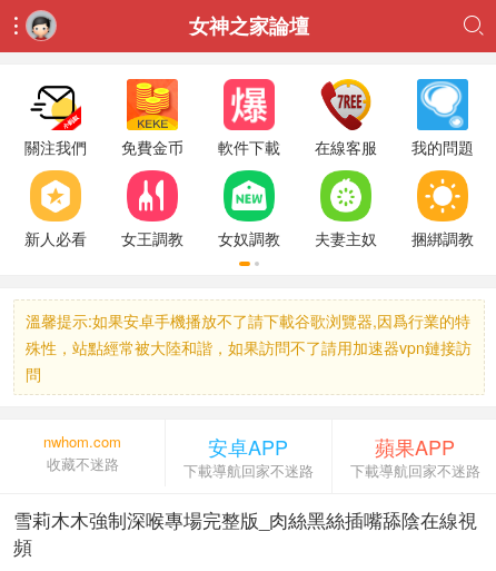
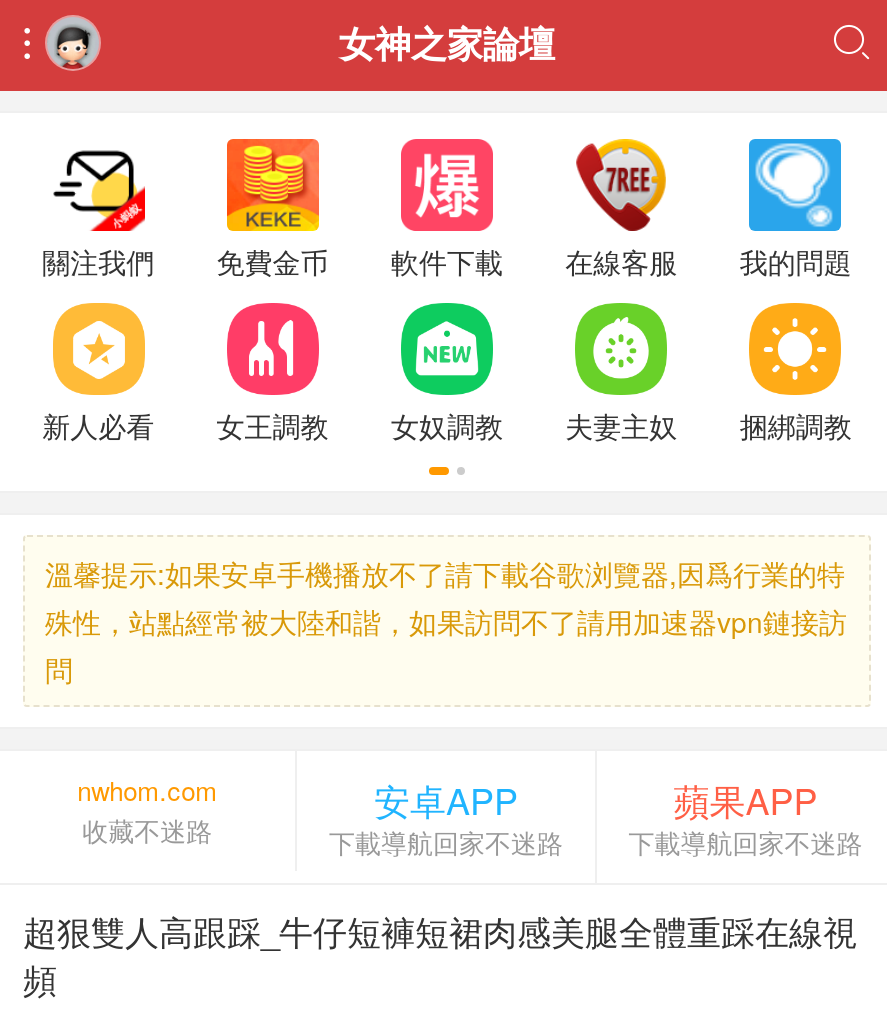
- 雪莉木木強制深喉專場完整版_肉絲黑絲插嘴舔陰在線視
+ 超狠雙人高跟踩_牛仔短褲短裙肉感美腿全體重踩在線視
